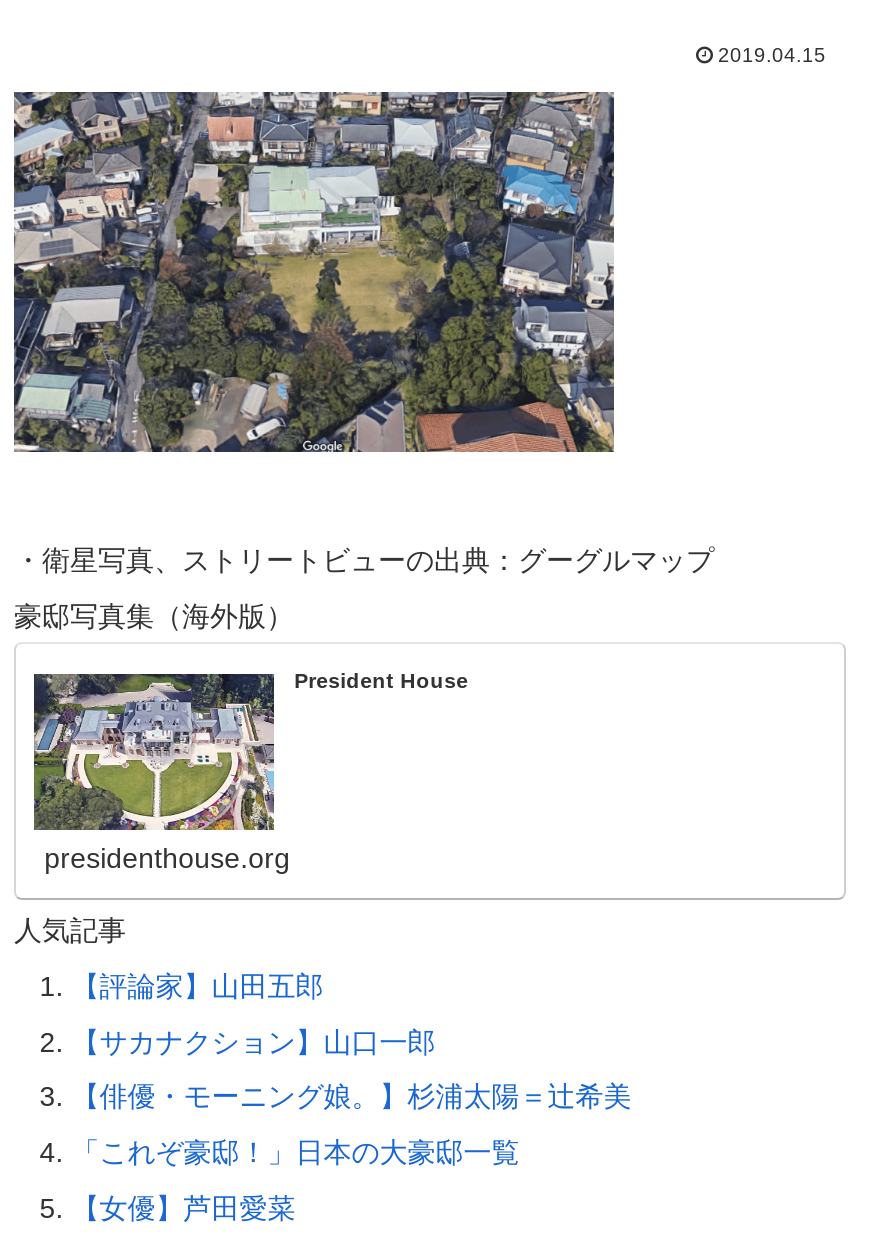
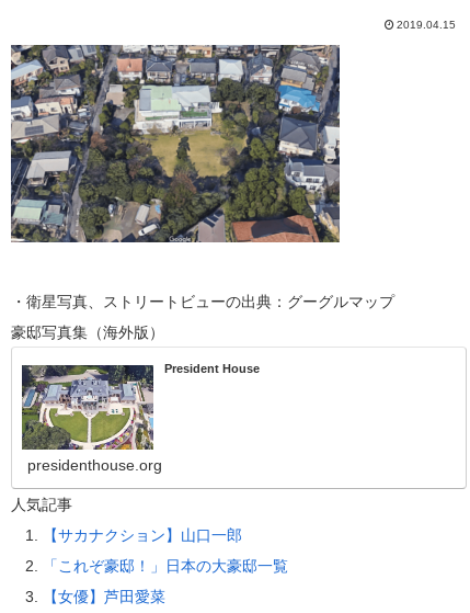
- 【評論家】山田五郎

- 【俳優・モーニング娘。】杉浦太陽＝辻希美
